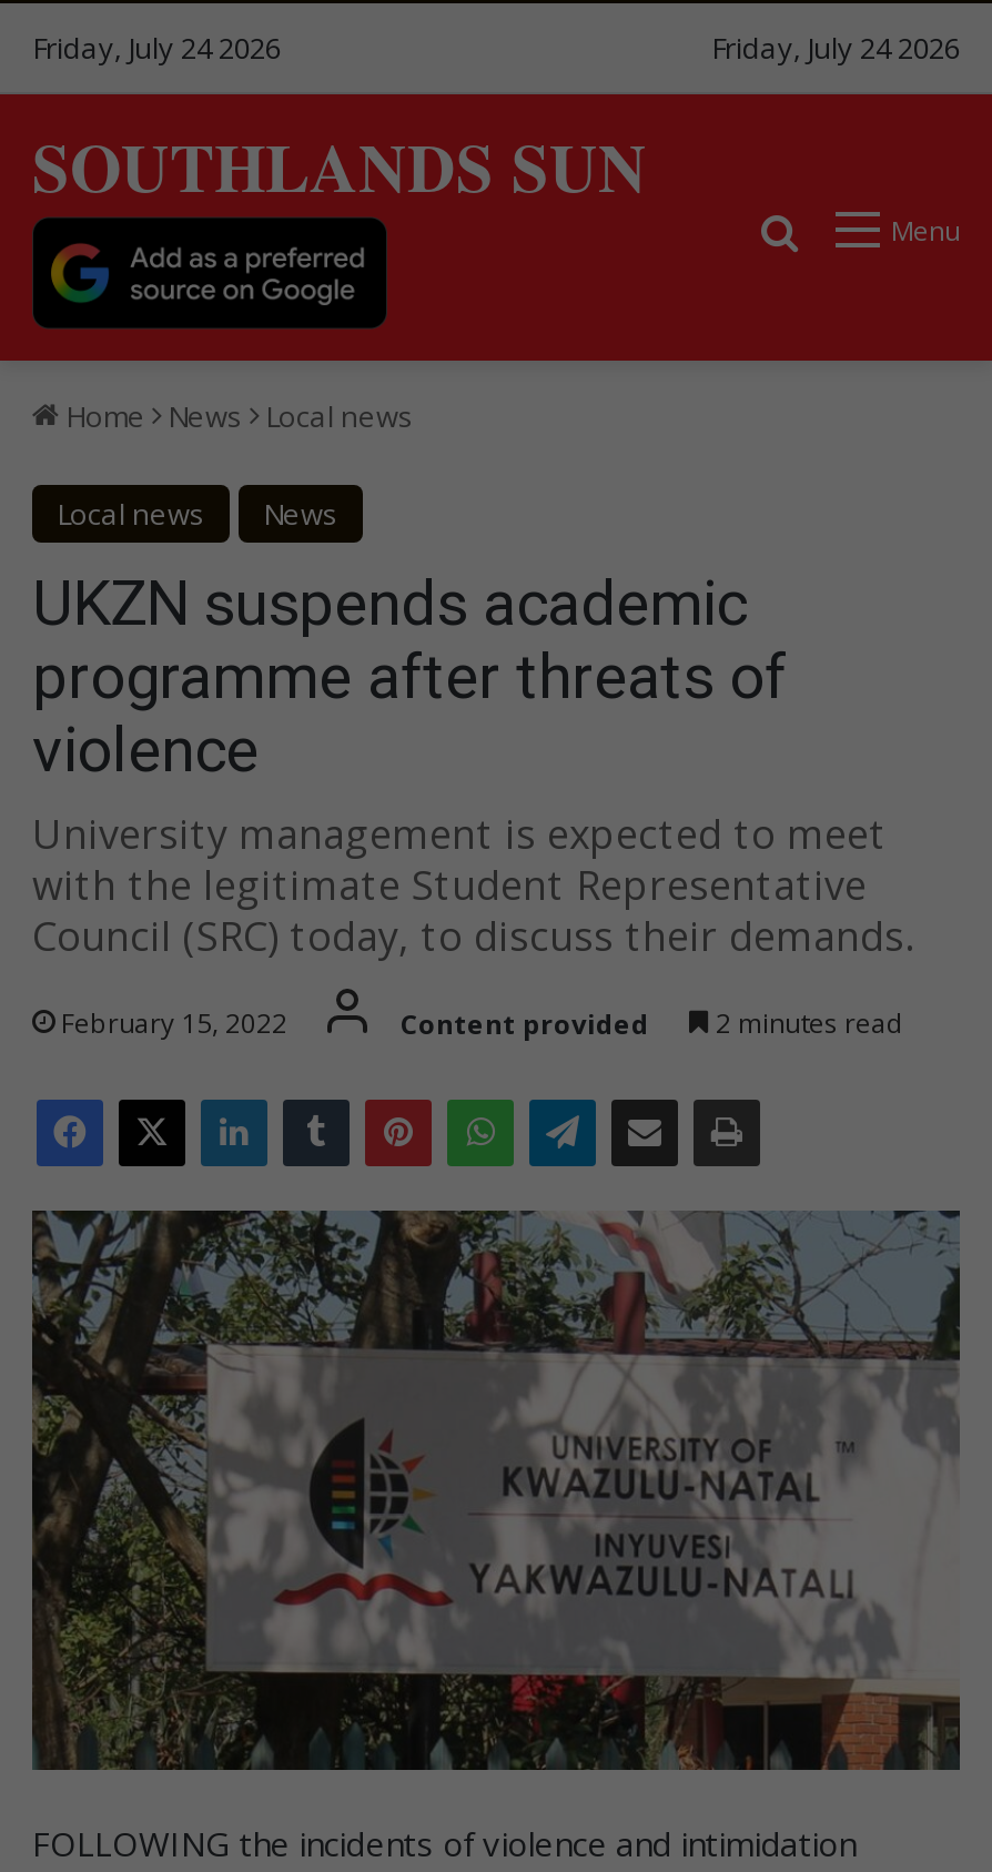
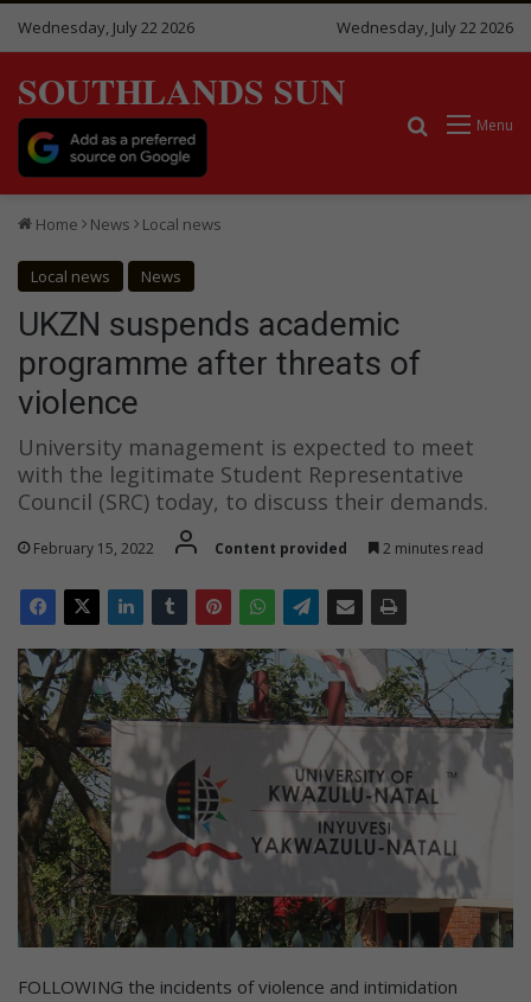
- Friday, July 24 2026
+ Wednesday, July 22 2026

- Friday, July 24 2026
+ Wednesday, July 22 2026
